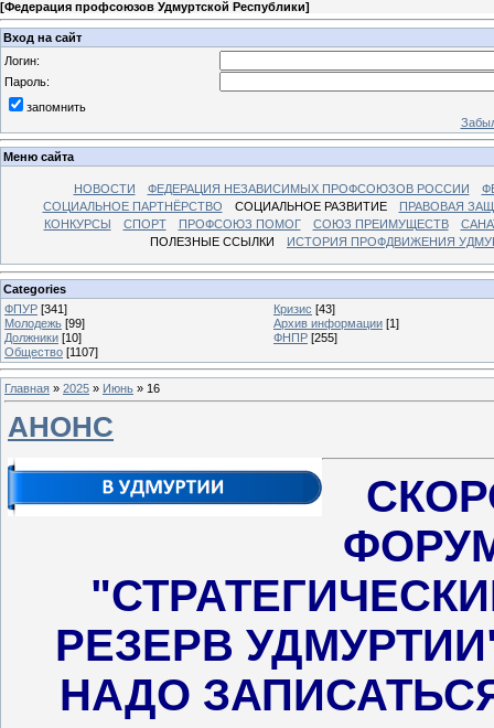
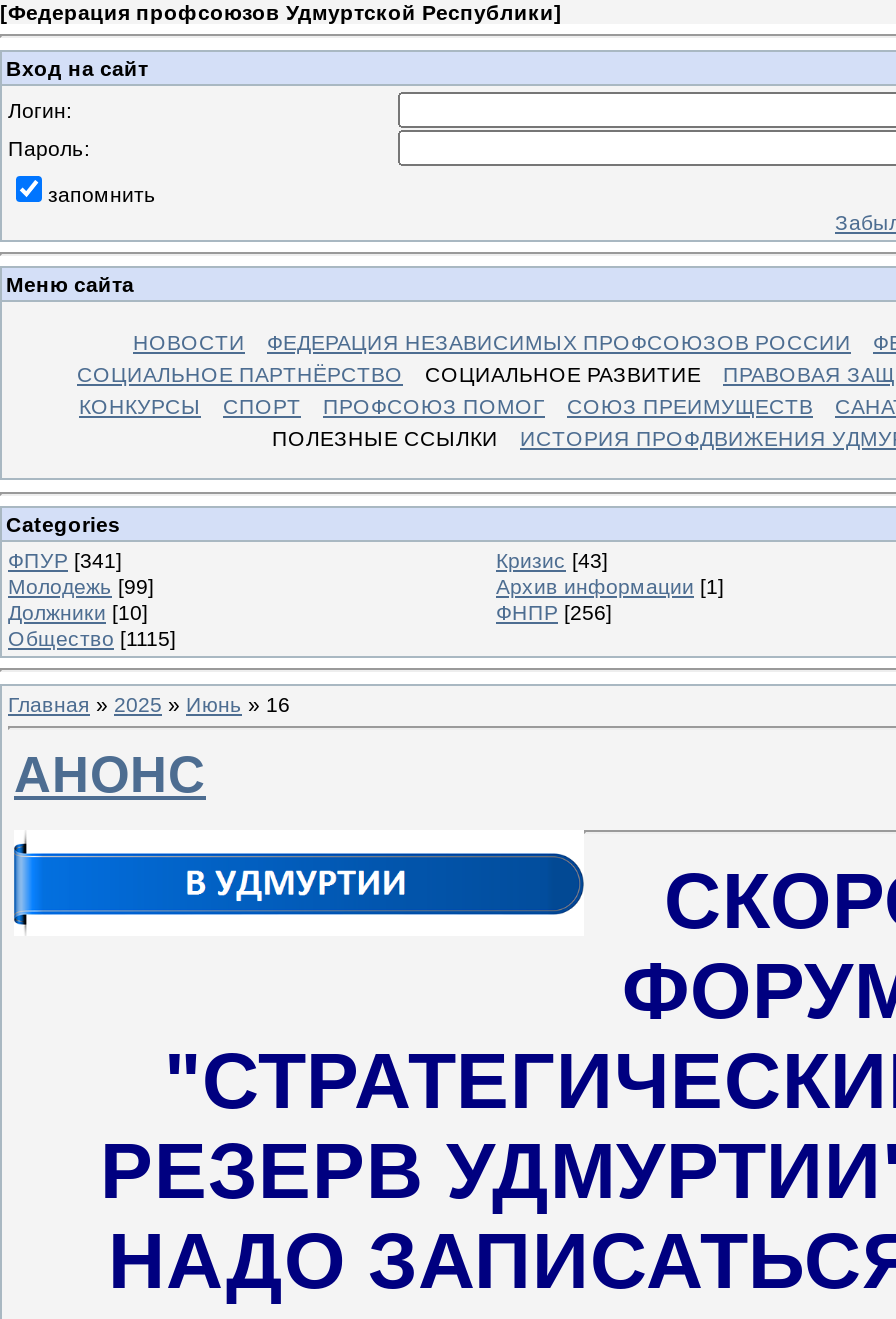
- ФНПР [255]
+ ФНПР [256]

- Общество [1107]
+ Общество [1115]
